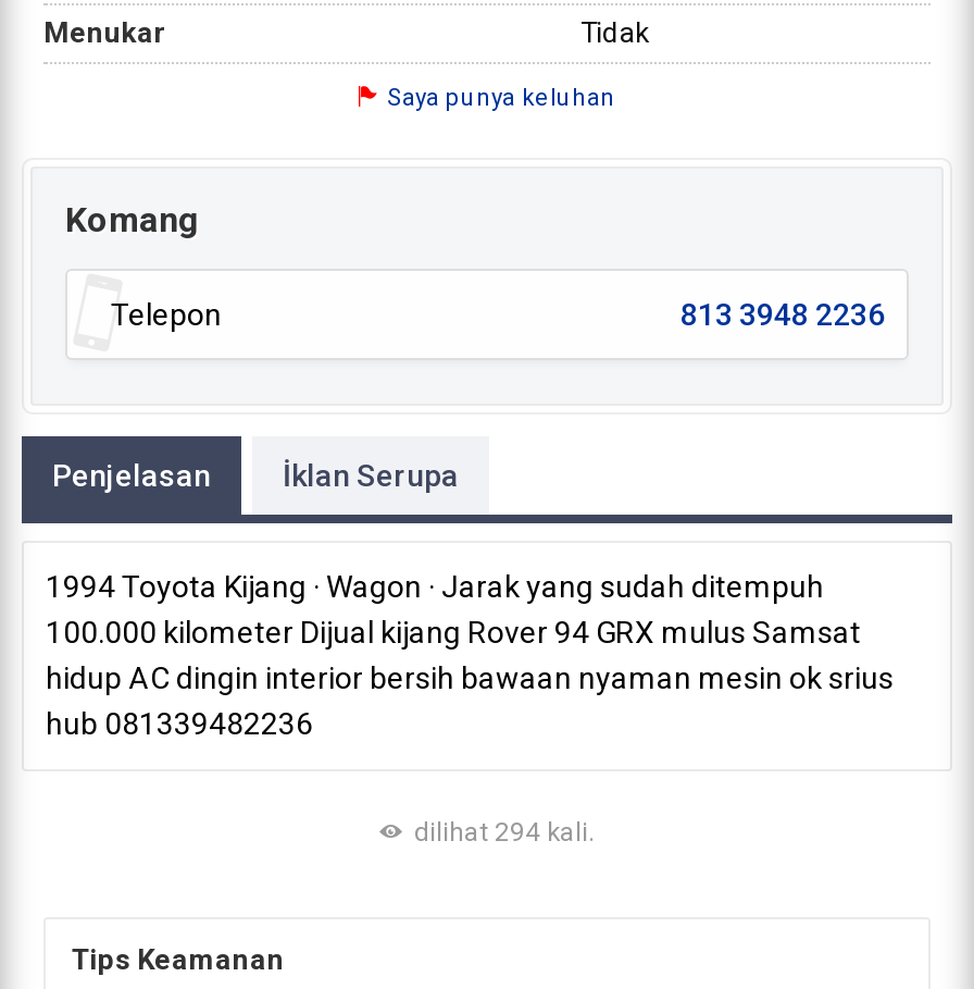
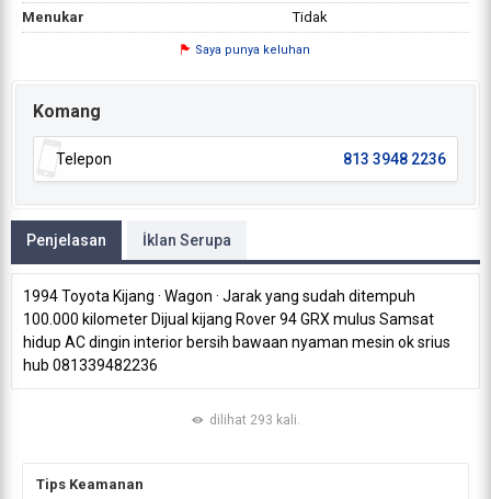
- dilihat 294 kali.
+ dilihat 293 kali.
